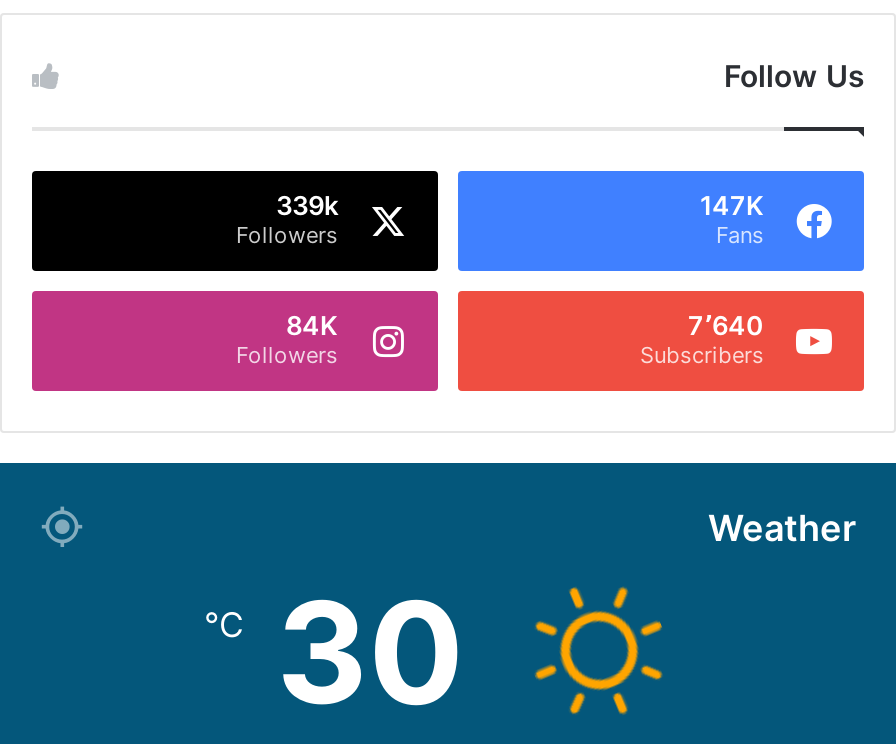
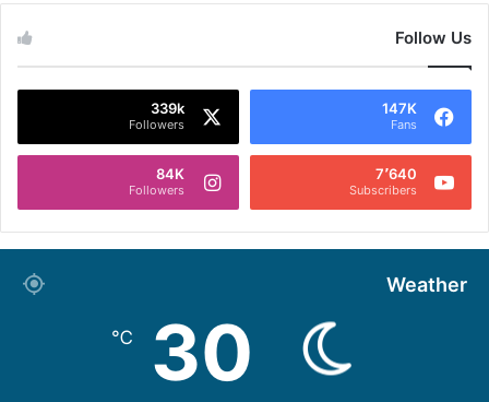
- [image]
+ [image]
